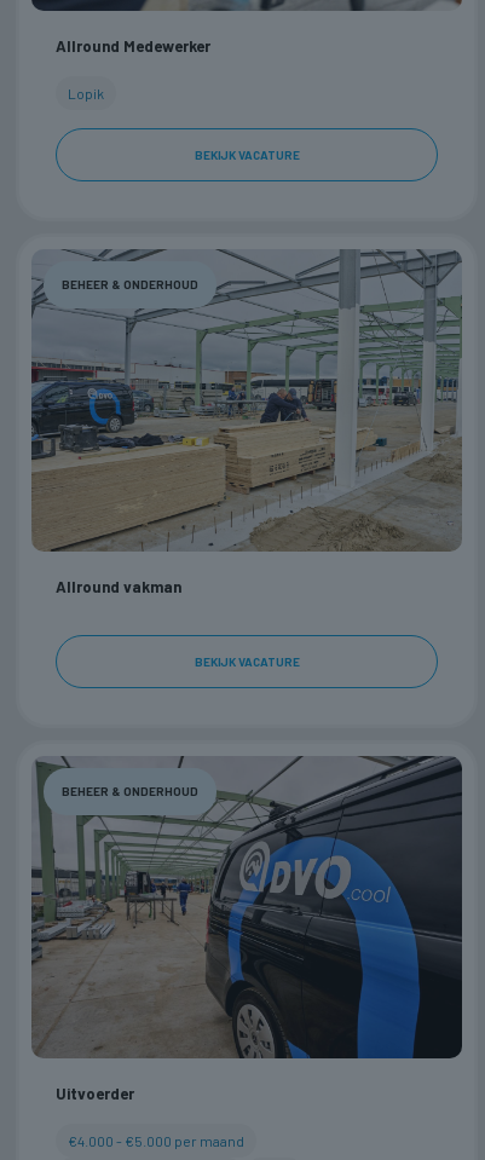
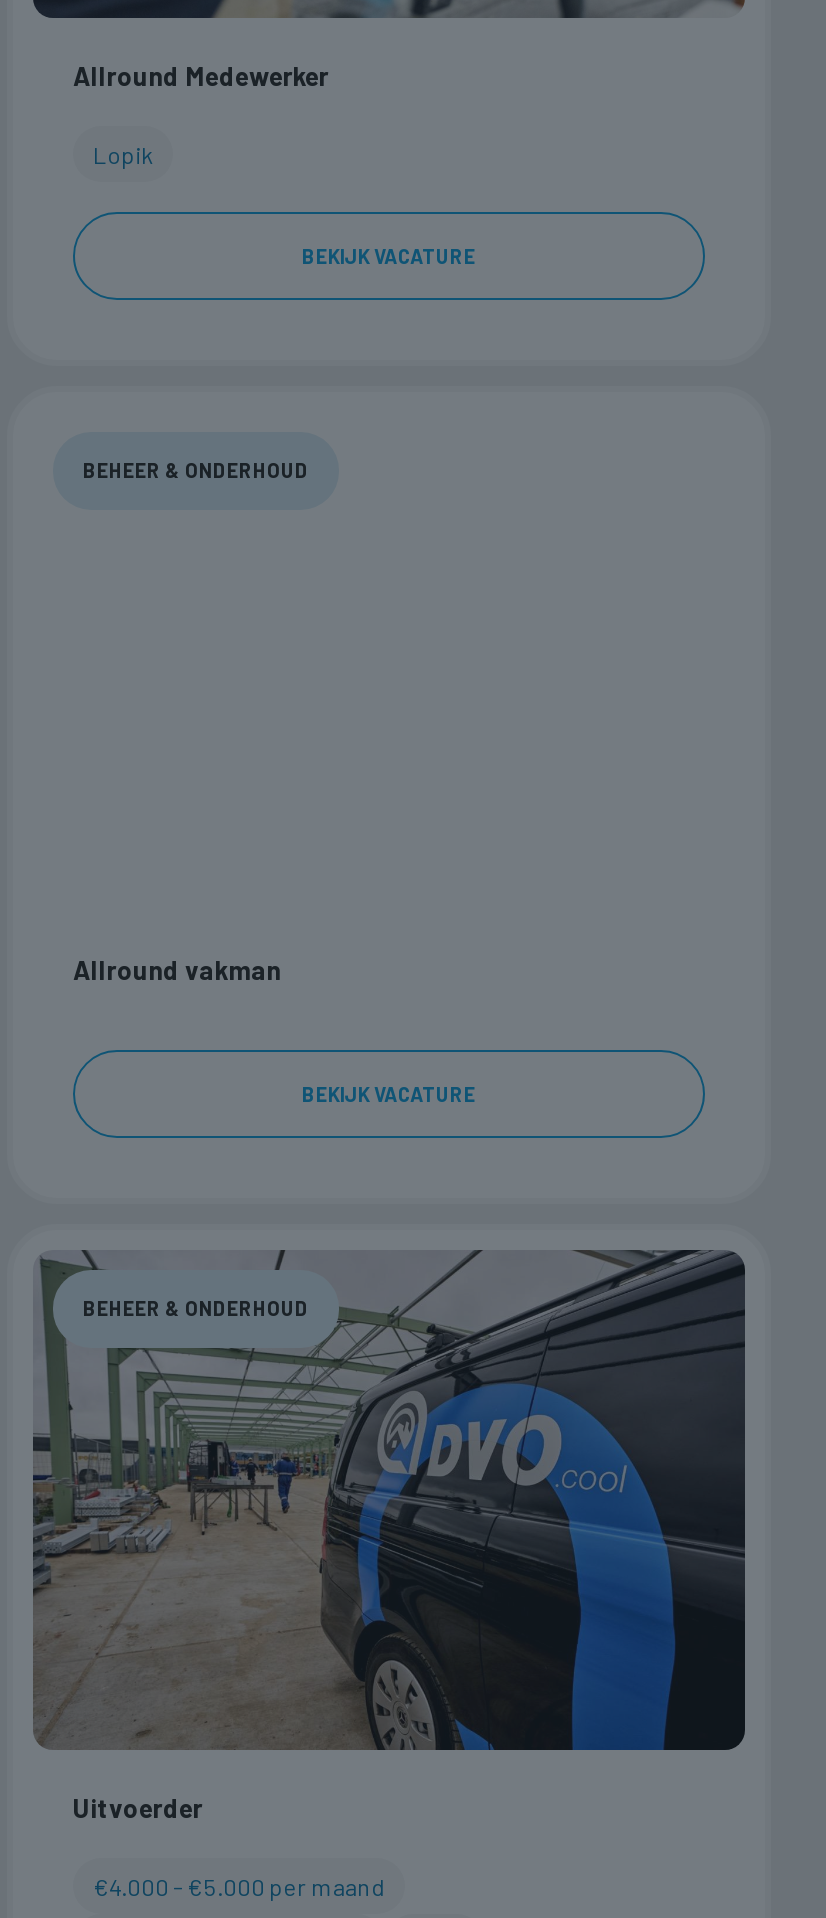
- [image]
